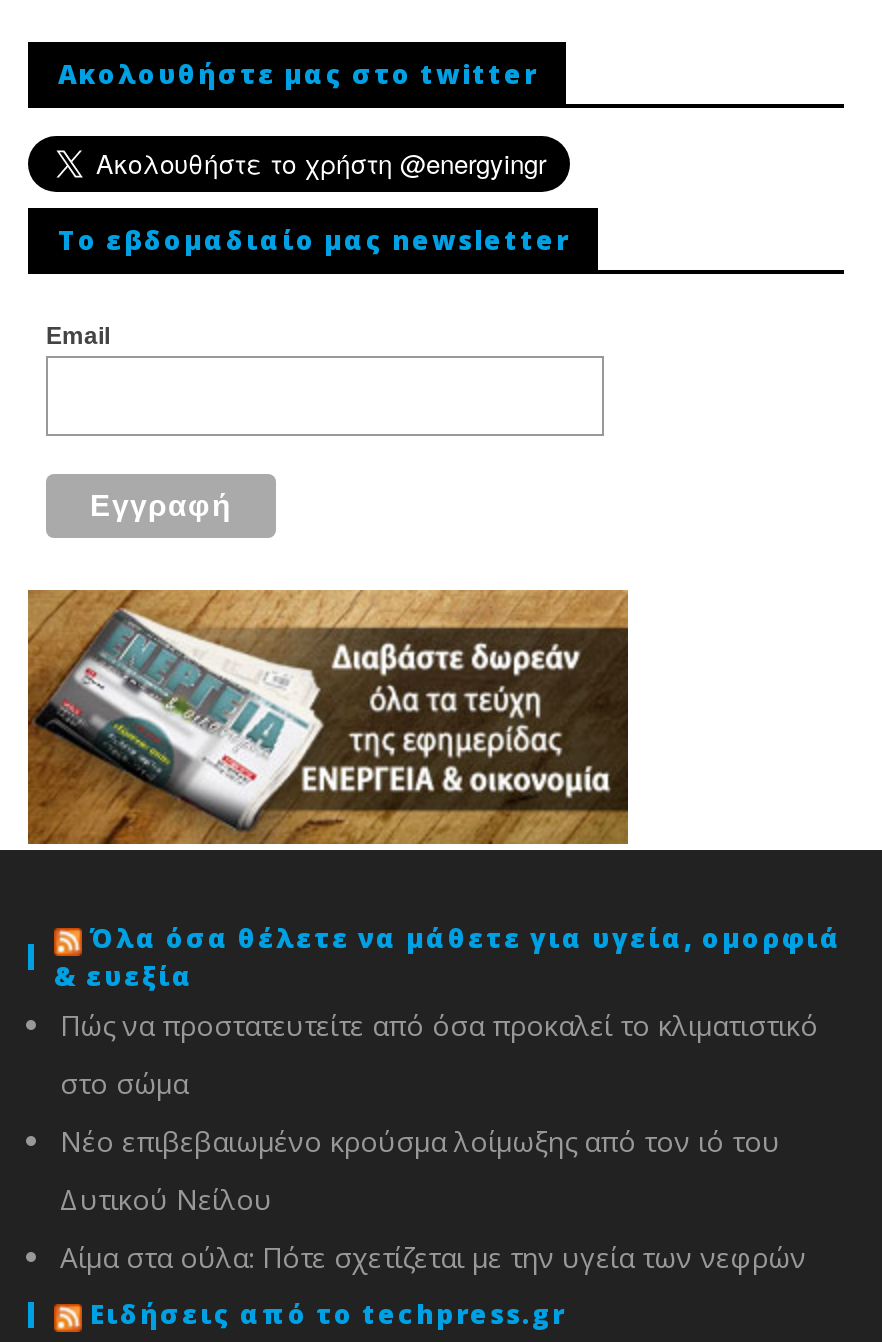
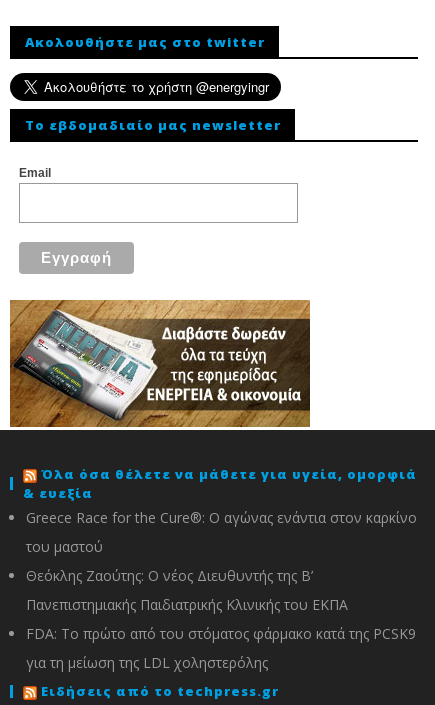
- Πώς να προστατευτείτε από όσα προκαλεί το κλιματιστικό
- στο σώμα
- Νέο επιβεβαιωμένο κρούσμα λοίμωξης από τον ιό του
- Δυτικού Νείλου
- Αίμα στα ούλα: Πότε σχετίζεται με την υγεία των νεφρών
+ Greece Race for the Cure®: O αγώνας ενάντια στον καρκίνο
+ του μαστού
+ Θεόκλης Ζαούτης: O νέος Διευθυντής της Β’
+ Πανεπιστημιακής Παιδιατρικής Κλινικής του ΕΚΠΑ
+ FDA: Το πρώτο από του στόματος φάρμακο κατά της PCSK9
+ για τη μείωση της LDL χοληστερόλης
